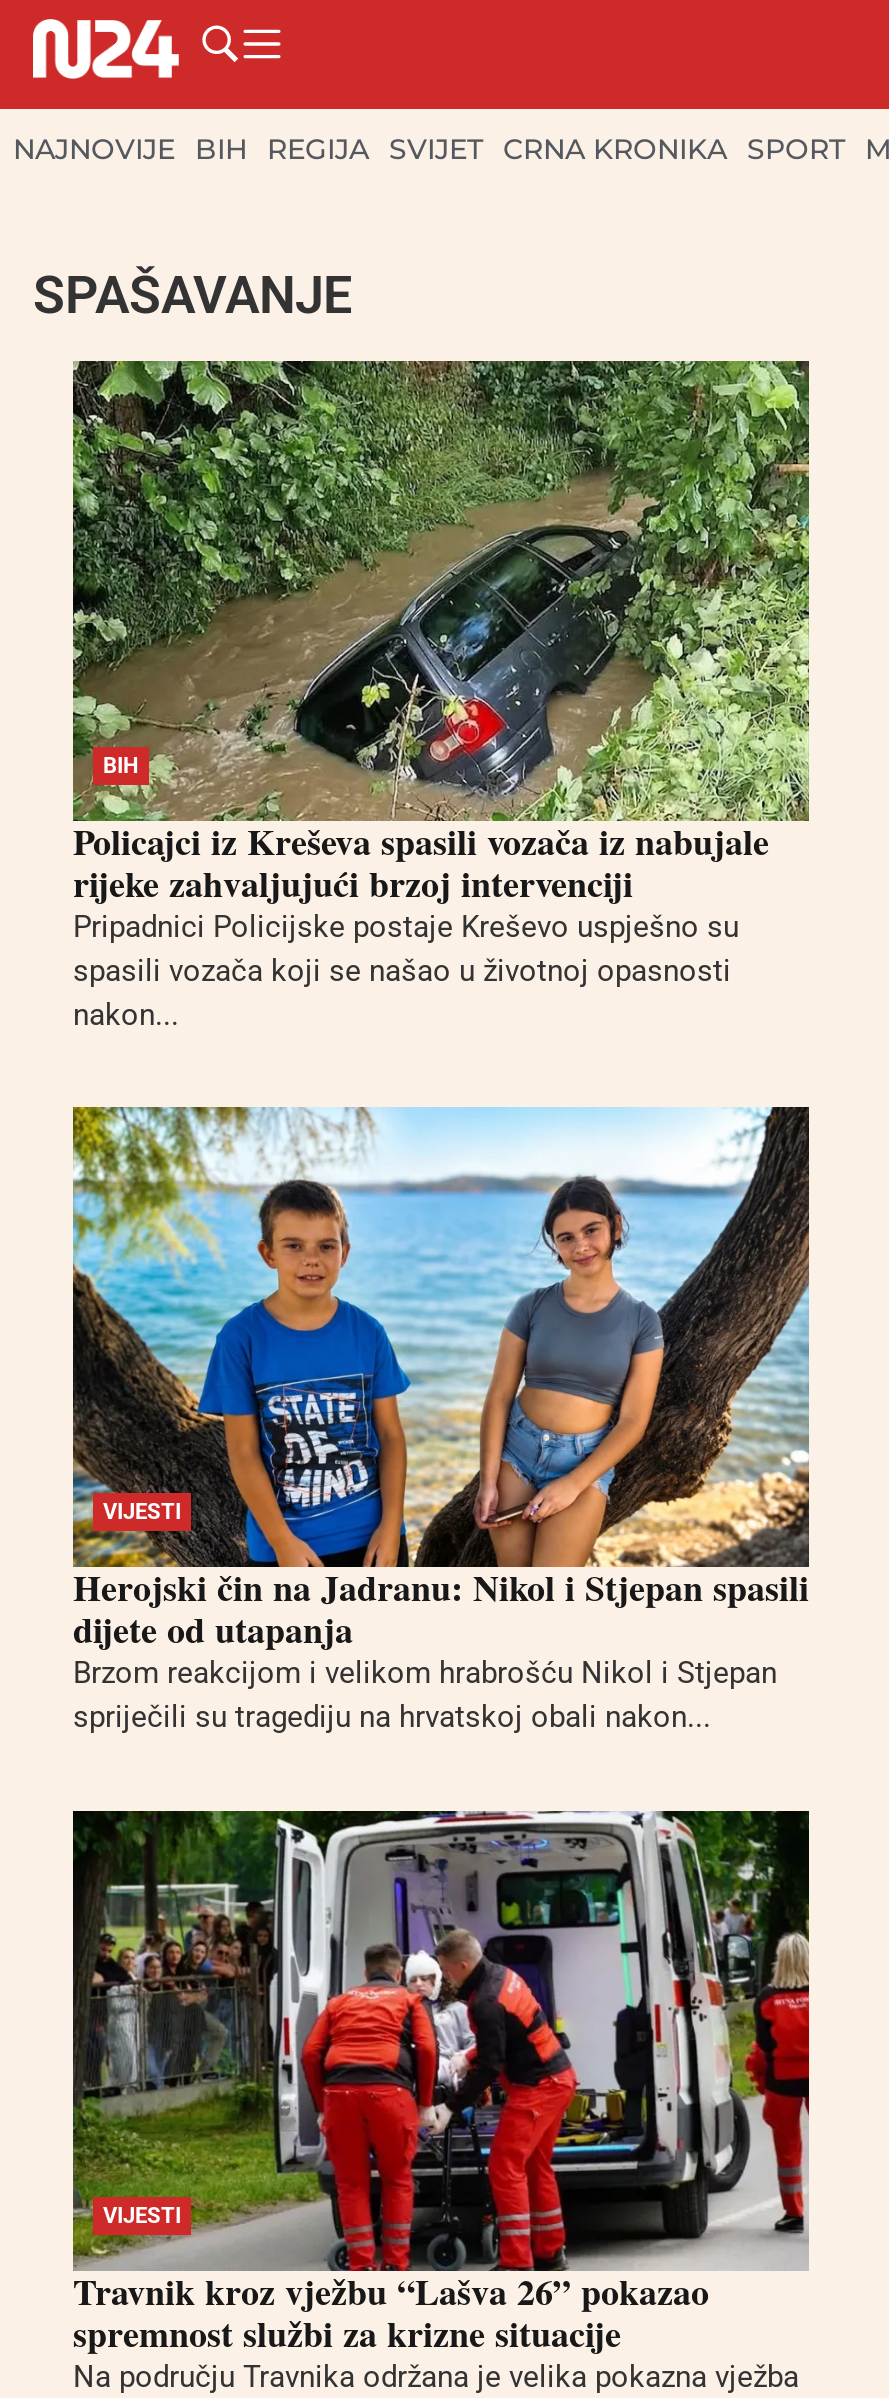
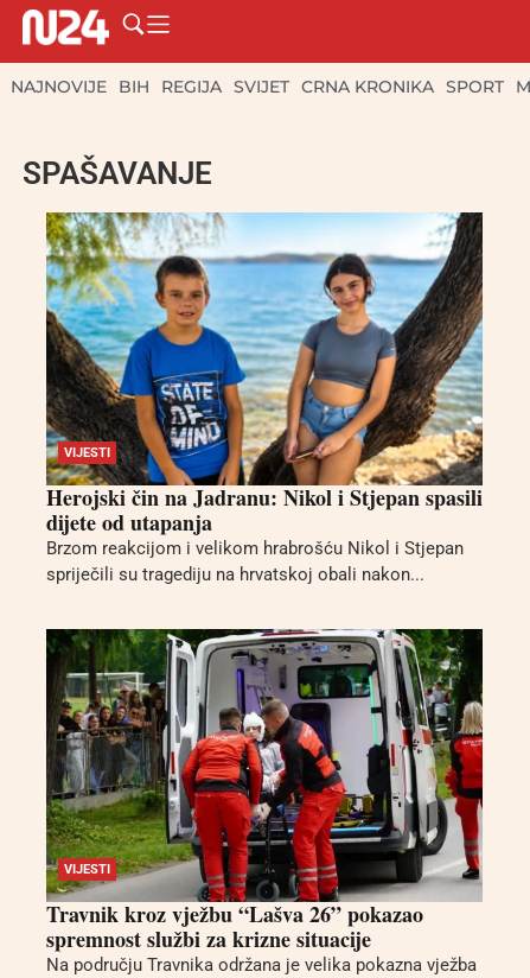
- [image]
- BIH
- Policajci iz Kreševa spasili vozača iz nabujale
- rijeke zahvaljujući brzoj intervenciji
- Pripadnici Policijske postaje Kreševo uspješno su
- spasili vozača koji se našao u životnoj opasnosti
- nakon...
